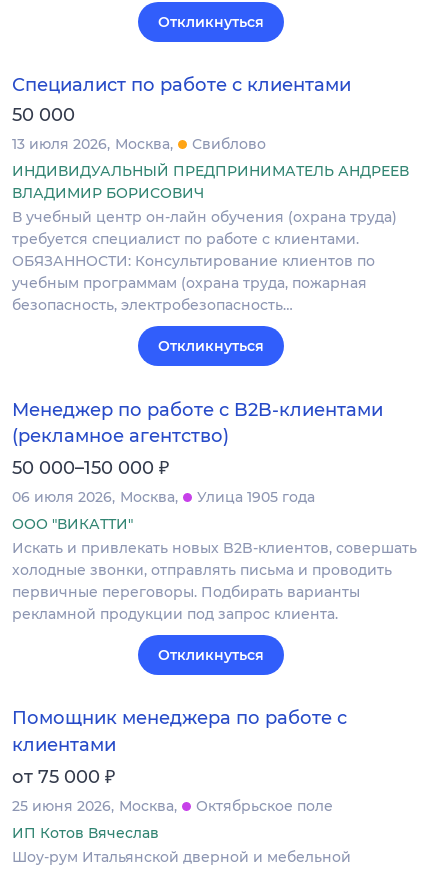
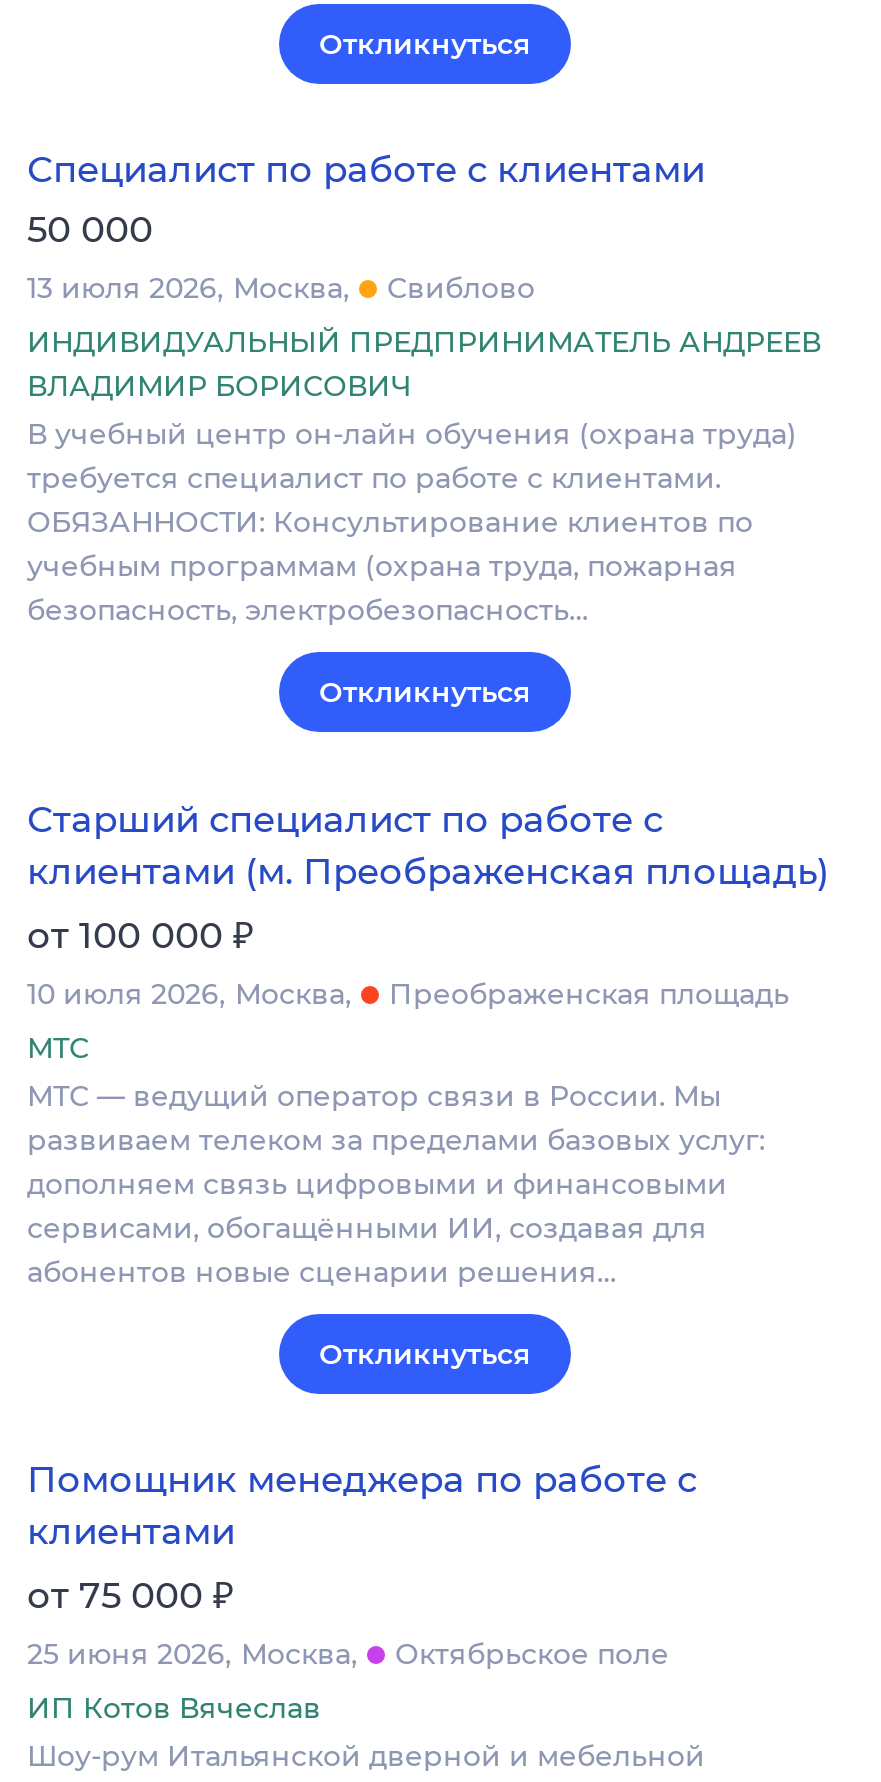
- Менеджер по работе с B2B-клиентами
- (рекламное агентство)
- 50 000–150 000 ₽
- 06 июля 2026 Москва
- Улица 1905 года
+ Старший специалист по работе с
+ клиентами (м. Преображенская площадь)
+ от 100 000 ₽
+ 10 июля 2026 Москва
+ Преображенская площадь

- ООО "ВИКАТТИ"
- Искать и привлекать новых B2B-клиентов, совершать
- холодные звонки, отправлять письма и проводить
- первичные переговоры. Подбирать варианты
- рекламной продукции под запрос клиента.
+ МТС
+ МТС — ведущий оператор связи в России. Мы
+ развиваем телеком за пределами базовых услуг:
+ дополняем связь цифровыми и финансовыми
+ сервисами, обогащёнными ИИ, создавая для
+ абонентов новые сценарии решения…
